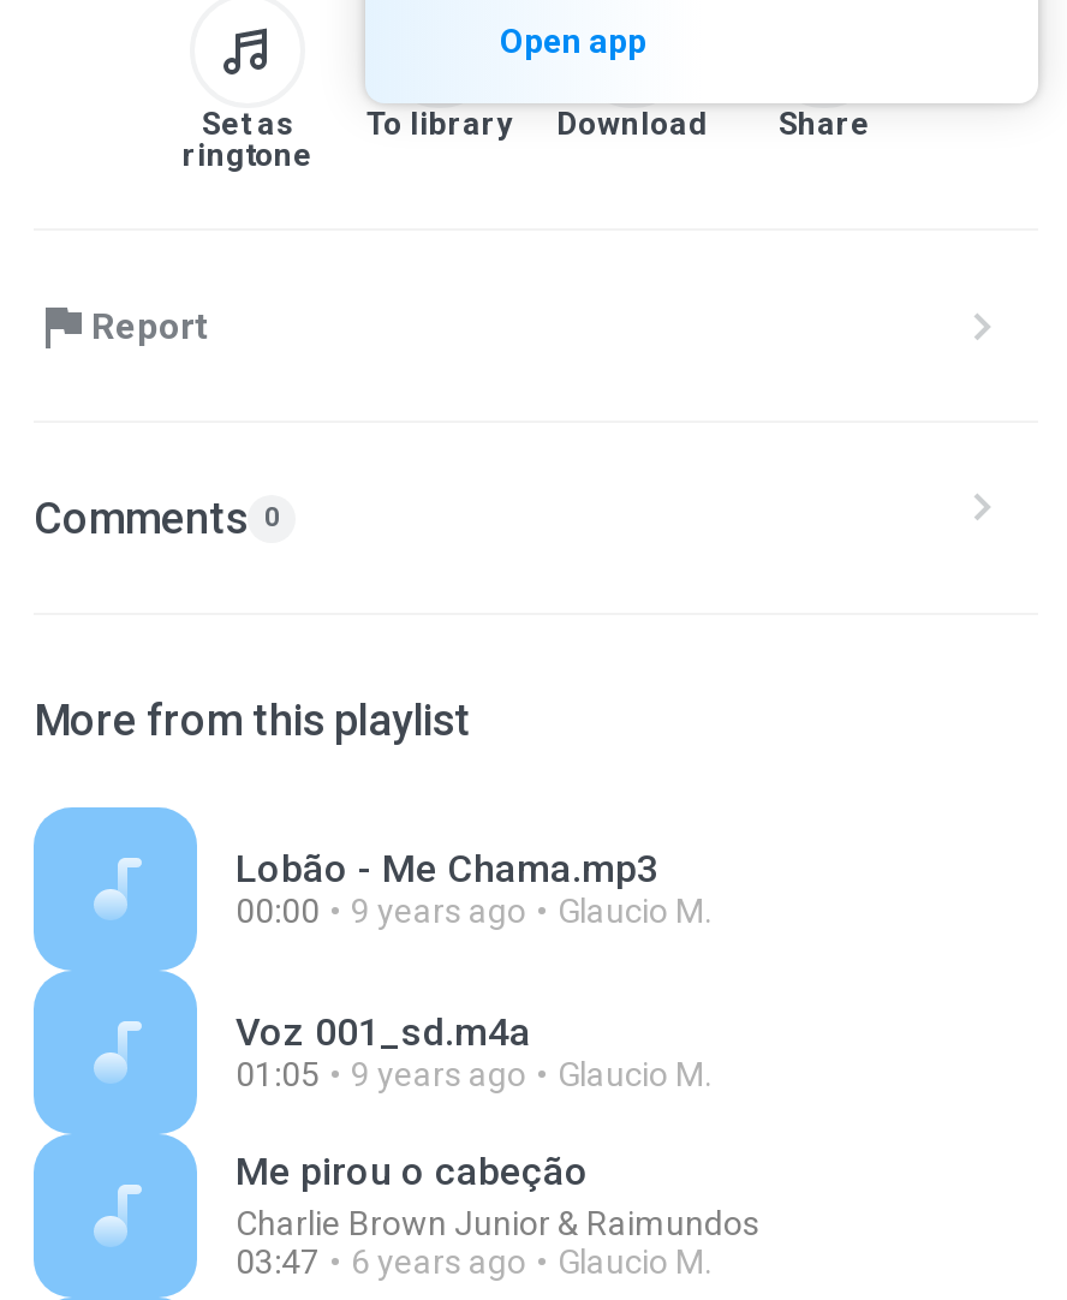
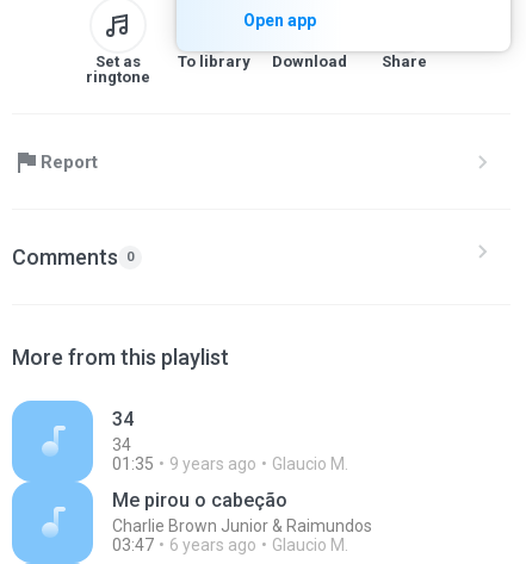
- Lobão - Me Chama.mp3
- 00:00
- 9 years ago
- Glaucio M.
- Voz 001_sd.m4a
- 01:05
+ 34
+ 34
+ 01:35
